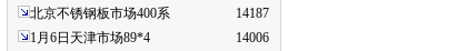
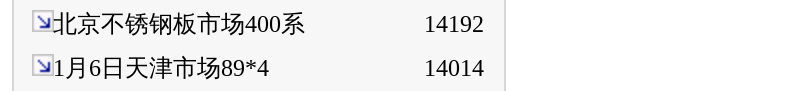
- 14187
+ 14192

- 14006
+ 14014
